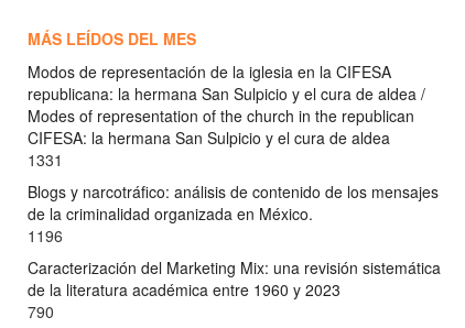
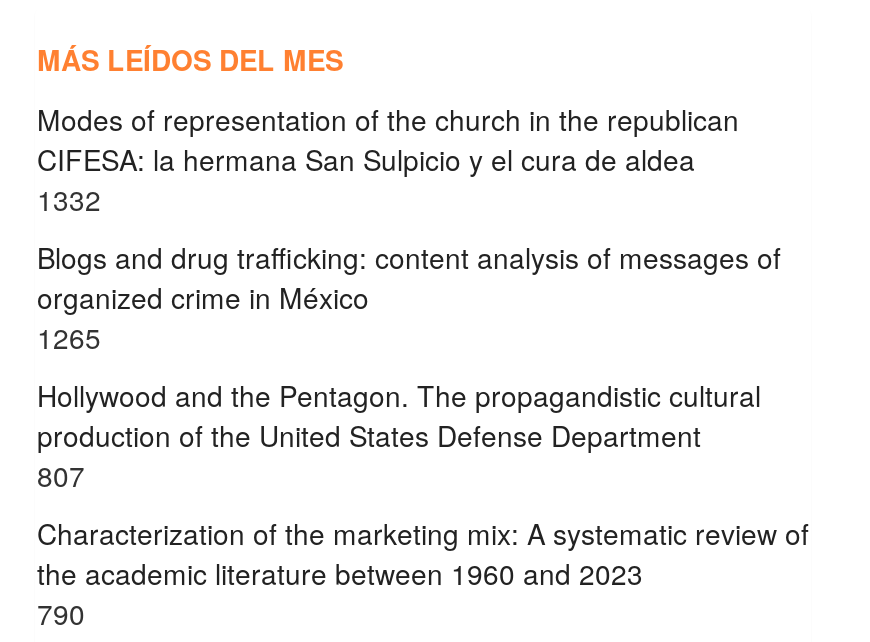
- Modos de representación de la iglesia en la CIFESA
- republicana: la hermana San Sulpicio y el cura de aldea /

moved up: Modes of representation of the church in the republican | CIFESA: la hermana San Sulpicio y el cura de aldea

- 1331
- Blogs y narcotráfico: análisis de contenido de los mensajes
- de la criminalidad organizada en México.
- 1196
- Caracterización del Marketing Mix: una revisión sistemática
- de la literatura académica entre 1960 y 2023
+ 1332
+ Blogs and drug trafficking: content analysis of messages of
+ organized crime in México
+ 1265
+ Hollywood and the Pentagon. The propagandistic cultural
+ production of the United States Defense Department
+ 807
+ Characterization of the marketing mix: A systematic review of
+ the academic literature between 1960 and 2023
